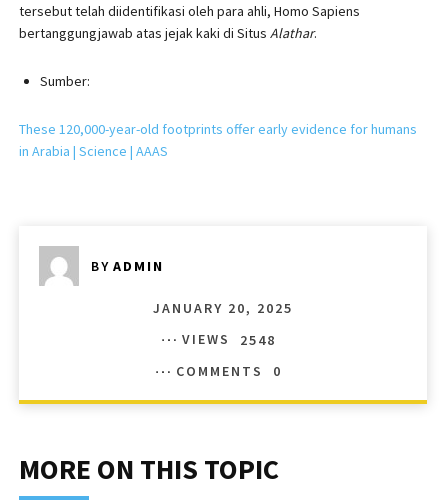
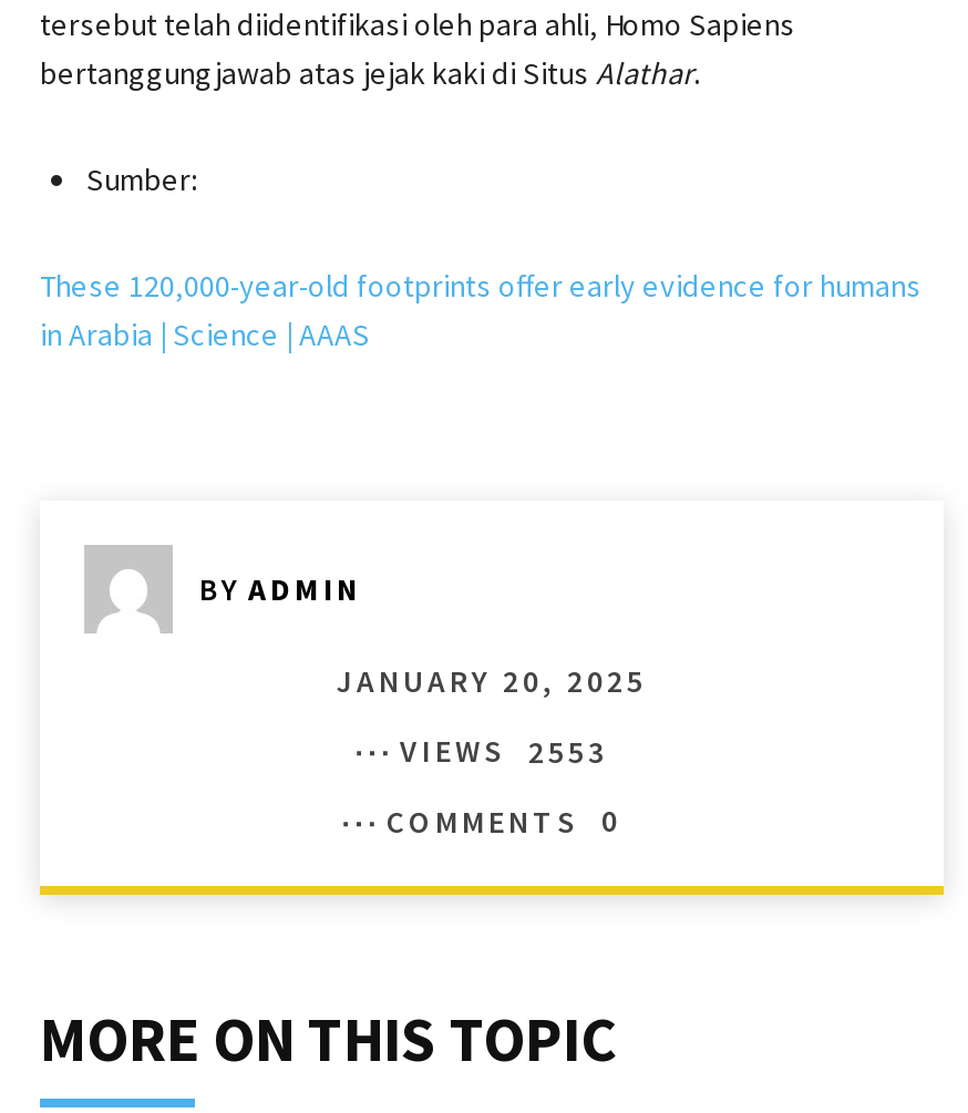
- VIEWS 2548
+ VIEWS 2553
